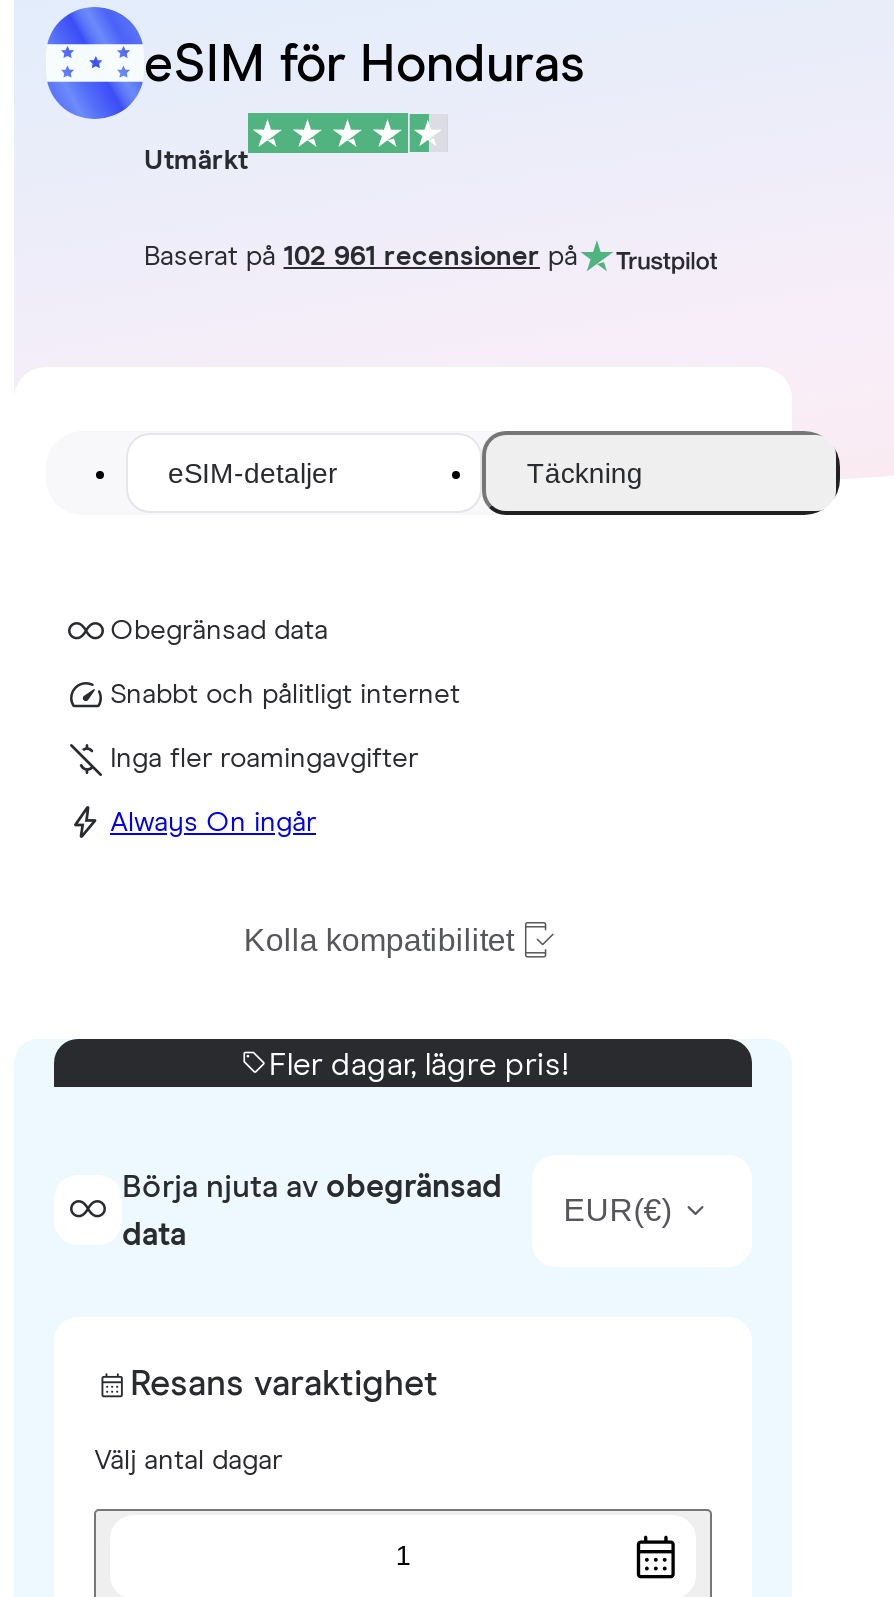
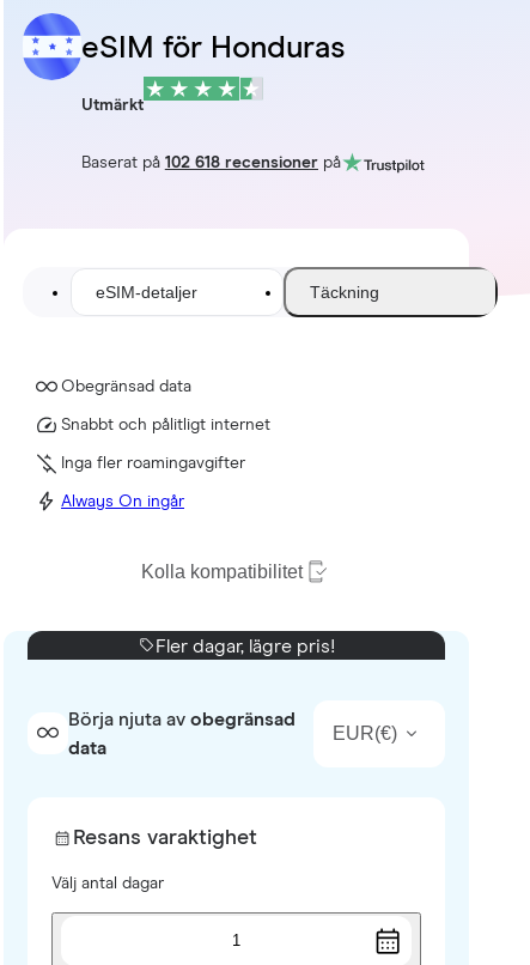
- Baserat på 102 961 recensioner på
+ Baserat på 102 618 recensioner på
